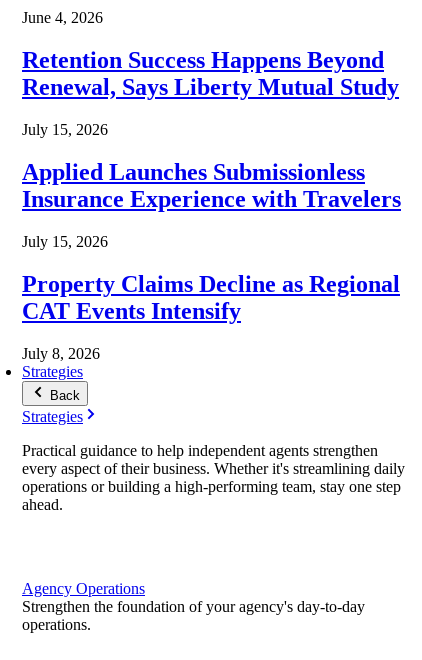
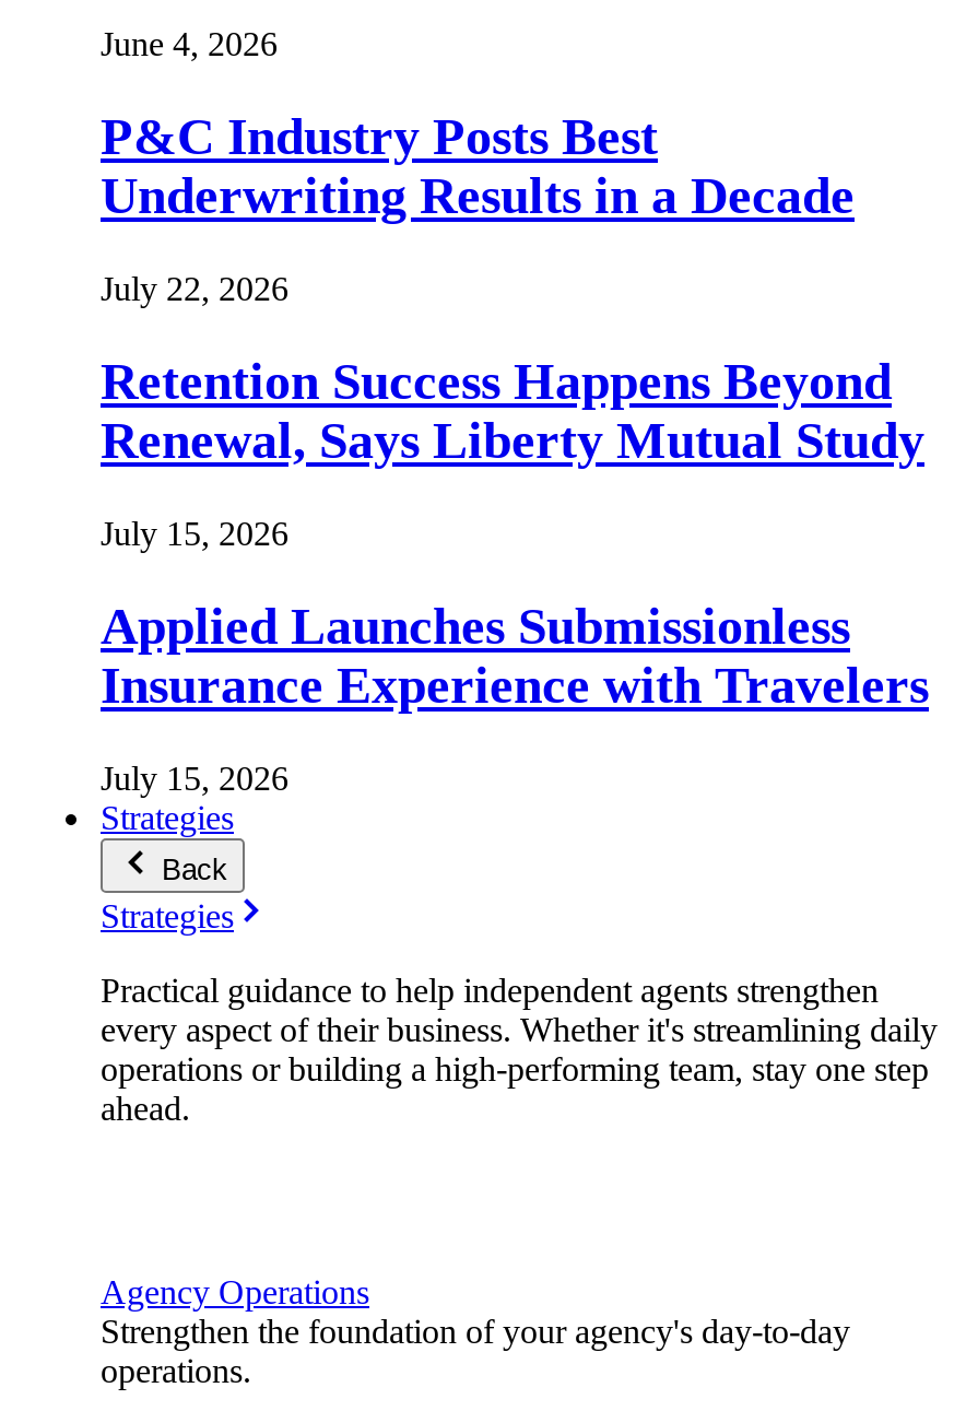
+ P&C Industry Posts Best
+ Underwriting Results in a Decade
+ July 22, 2026

moved down: Retention Success Happens Beyond | Renewal, Says Liberty Mutual Study | July 15, 2026 | Applied Launches Submissionless | Insurance Experience with Travelers | July 15, 2026

- Property Claims Decline as Regional
- CAT Events Intensify
- July 8, 2026
